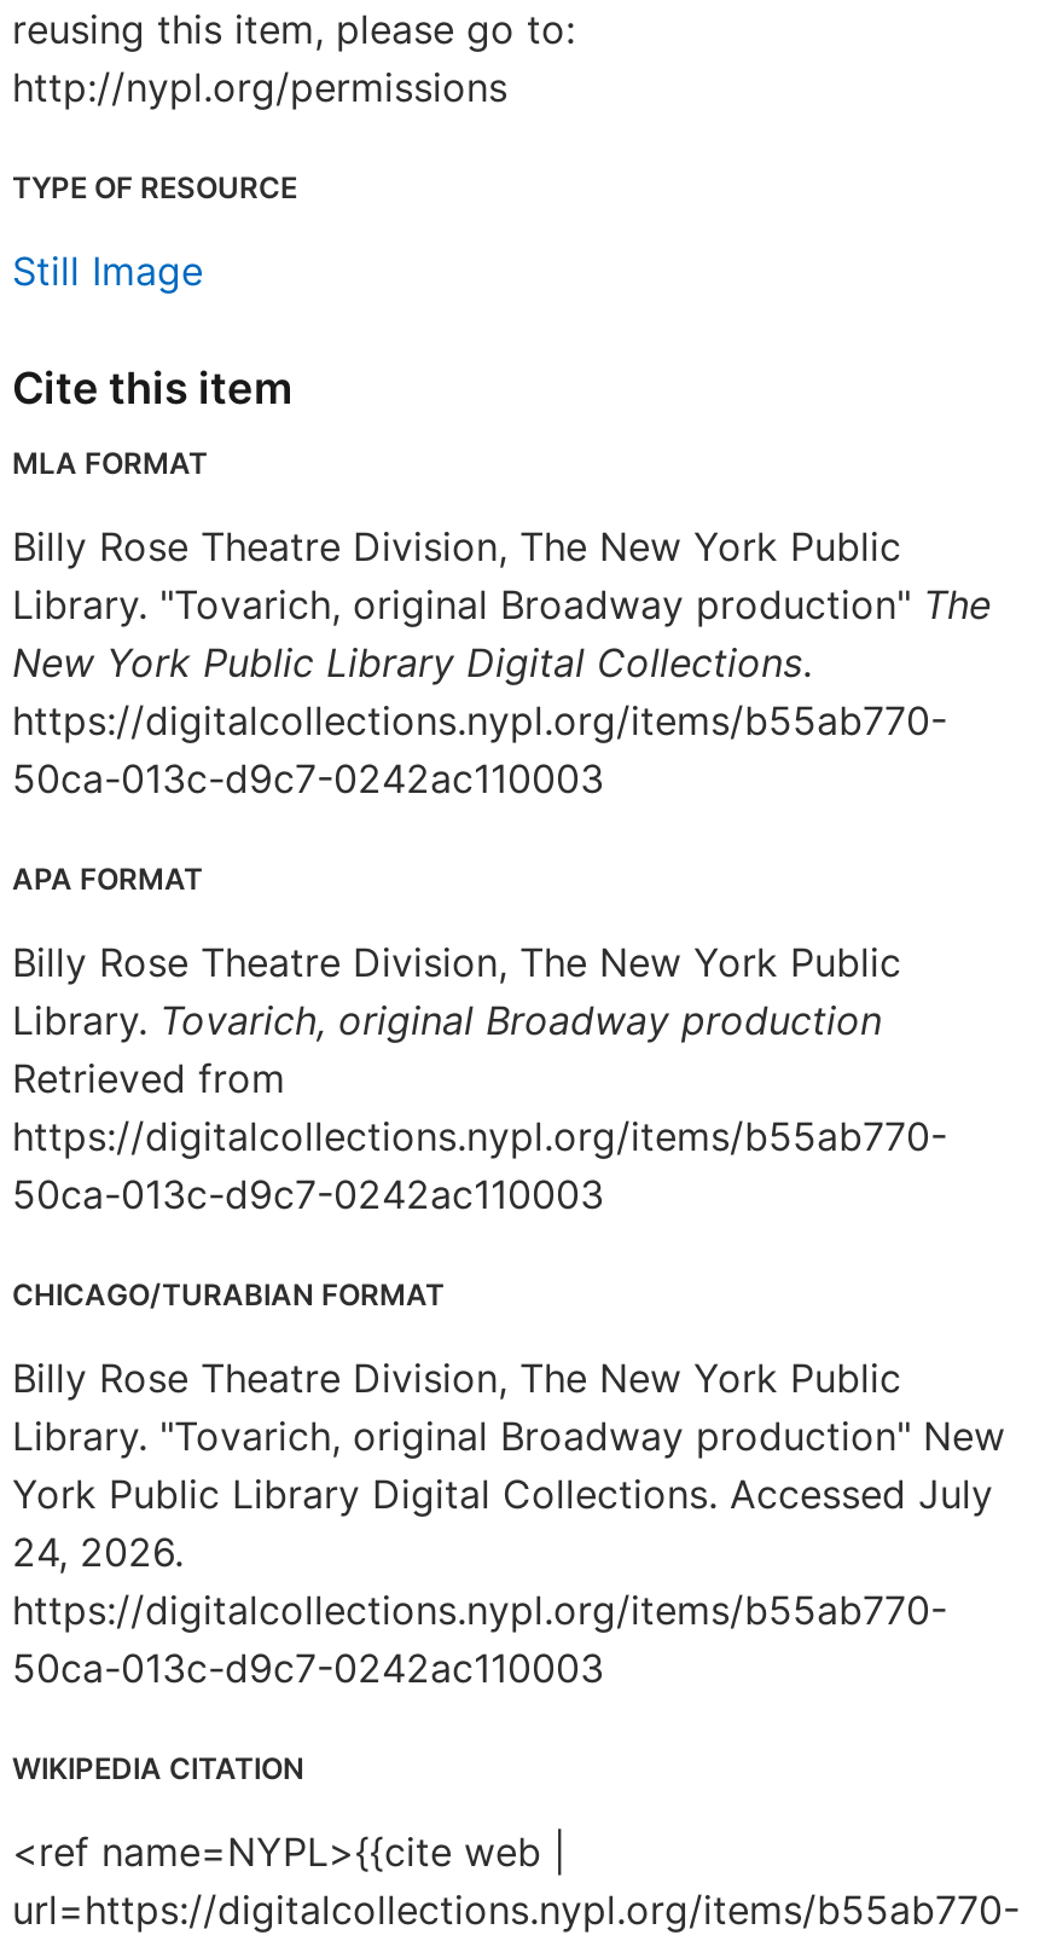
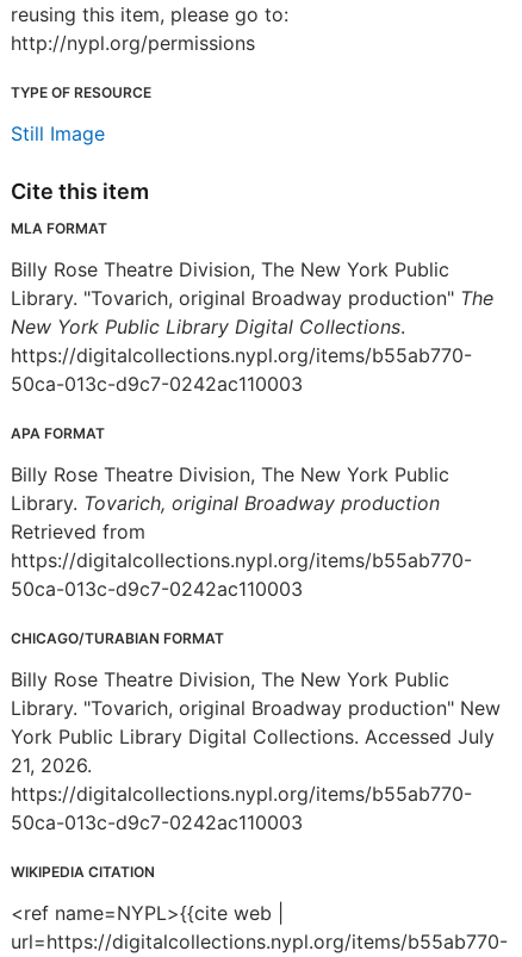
- 24, 2026.
+ 21, 2026.
